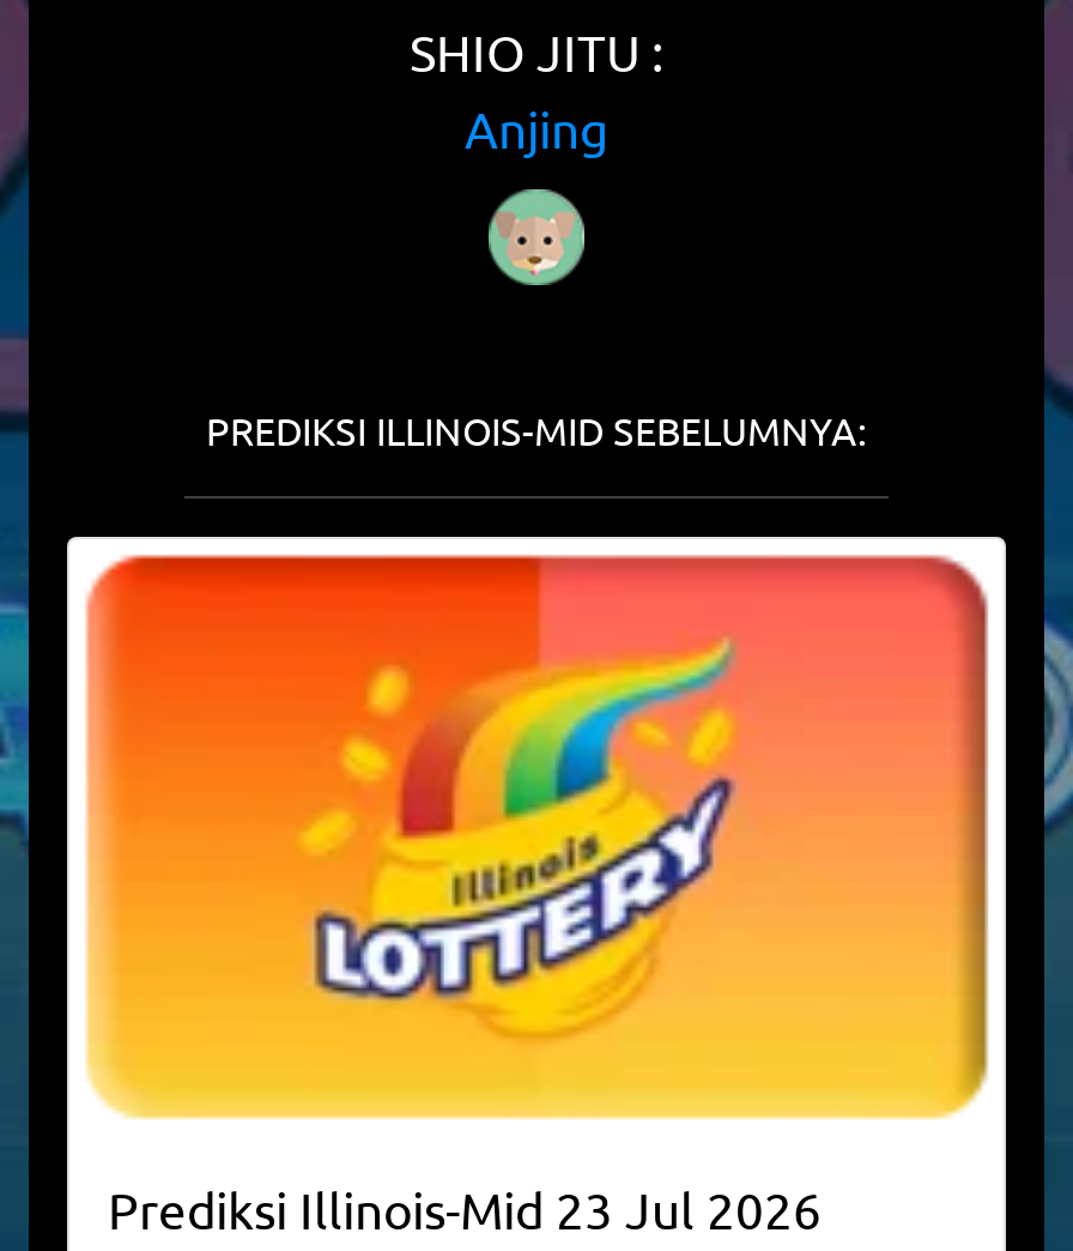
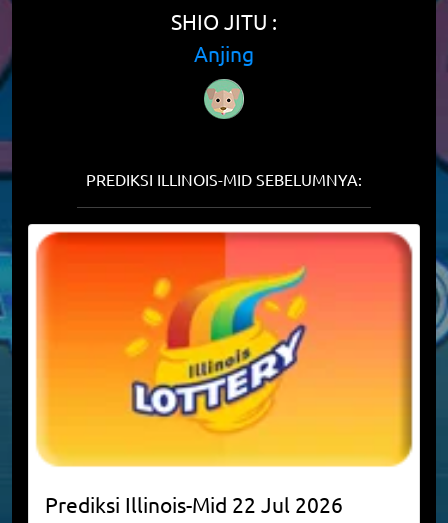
- Prediksi Illinois-Mid 23 Jul 2026
+ Prediksi Illinois-Mid 22 Jul 2026
